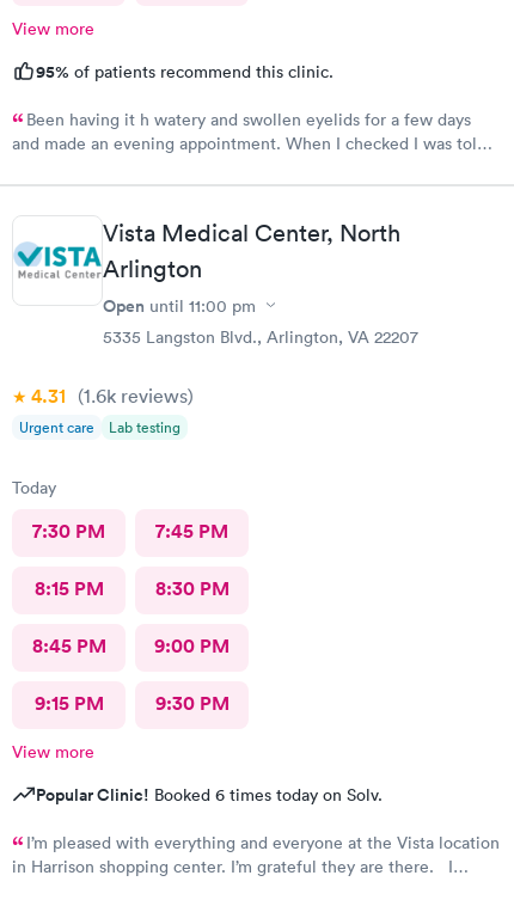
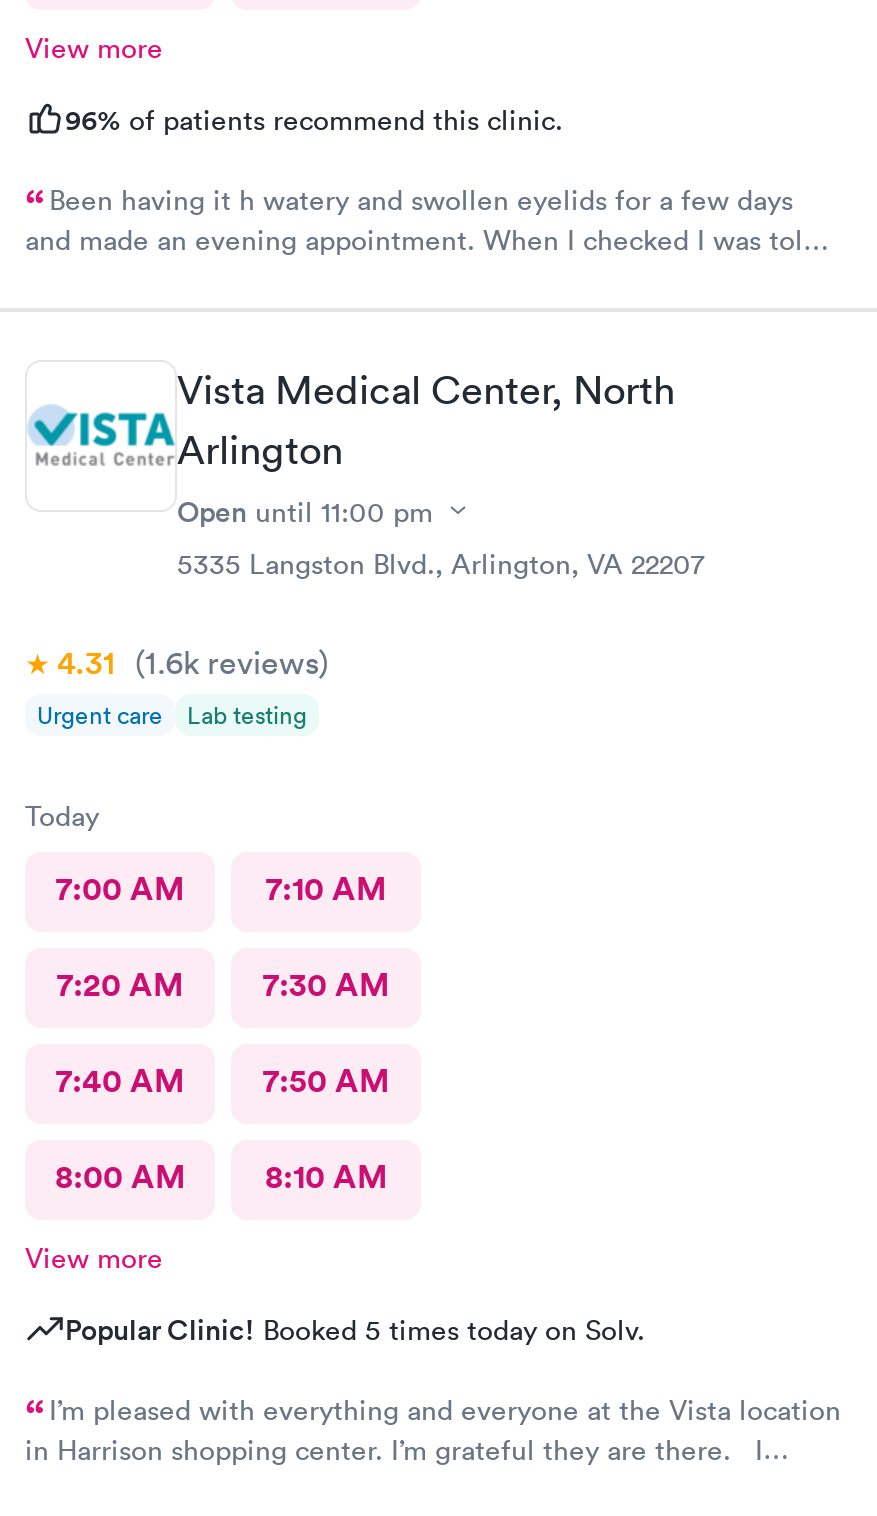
- 95% of patients recommend this clinic.
+ 96% of patients recommend this clinic.

- 7:30 PM
- 7:45 PM
+ 7:00 AM
+ 7:10 AM

- 8:15 PM
- 8:30 PM
+ 7:20 AM
+ 7:30 AM

- 8:45 PM
- 9:00 PM
+ 7:40 AM
+ 7:50 AM

- 9:15 PM
- 9:30 PM
+ 8:00 AM
+ 8:10 AM

- Popular Clinic! Booked 6 times today on Solv.
+ Popular Clinic! Booked 5 times today on Solv.
